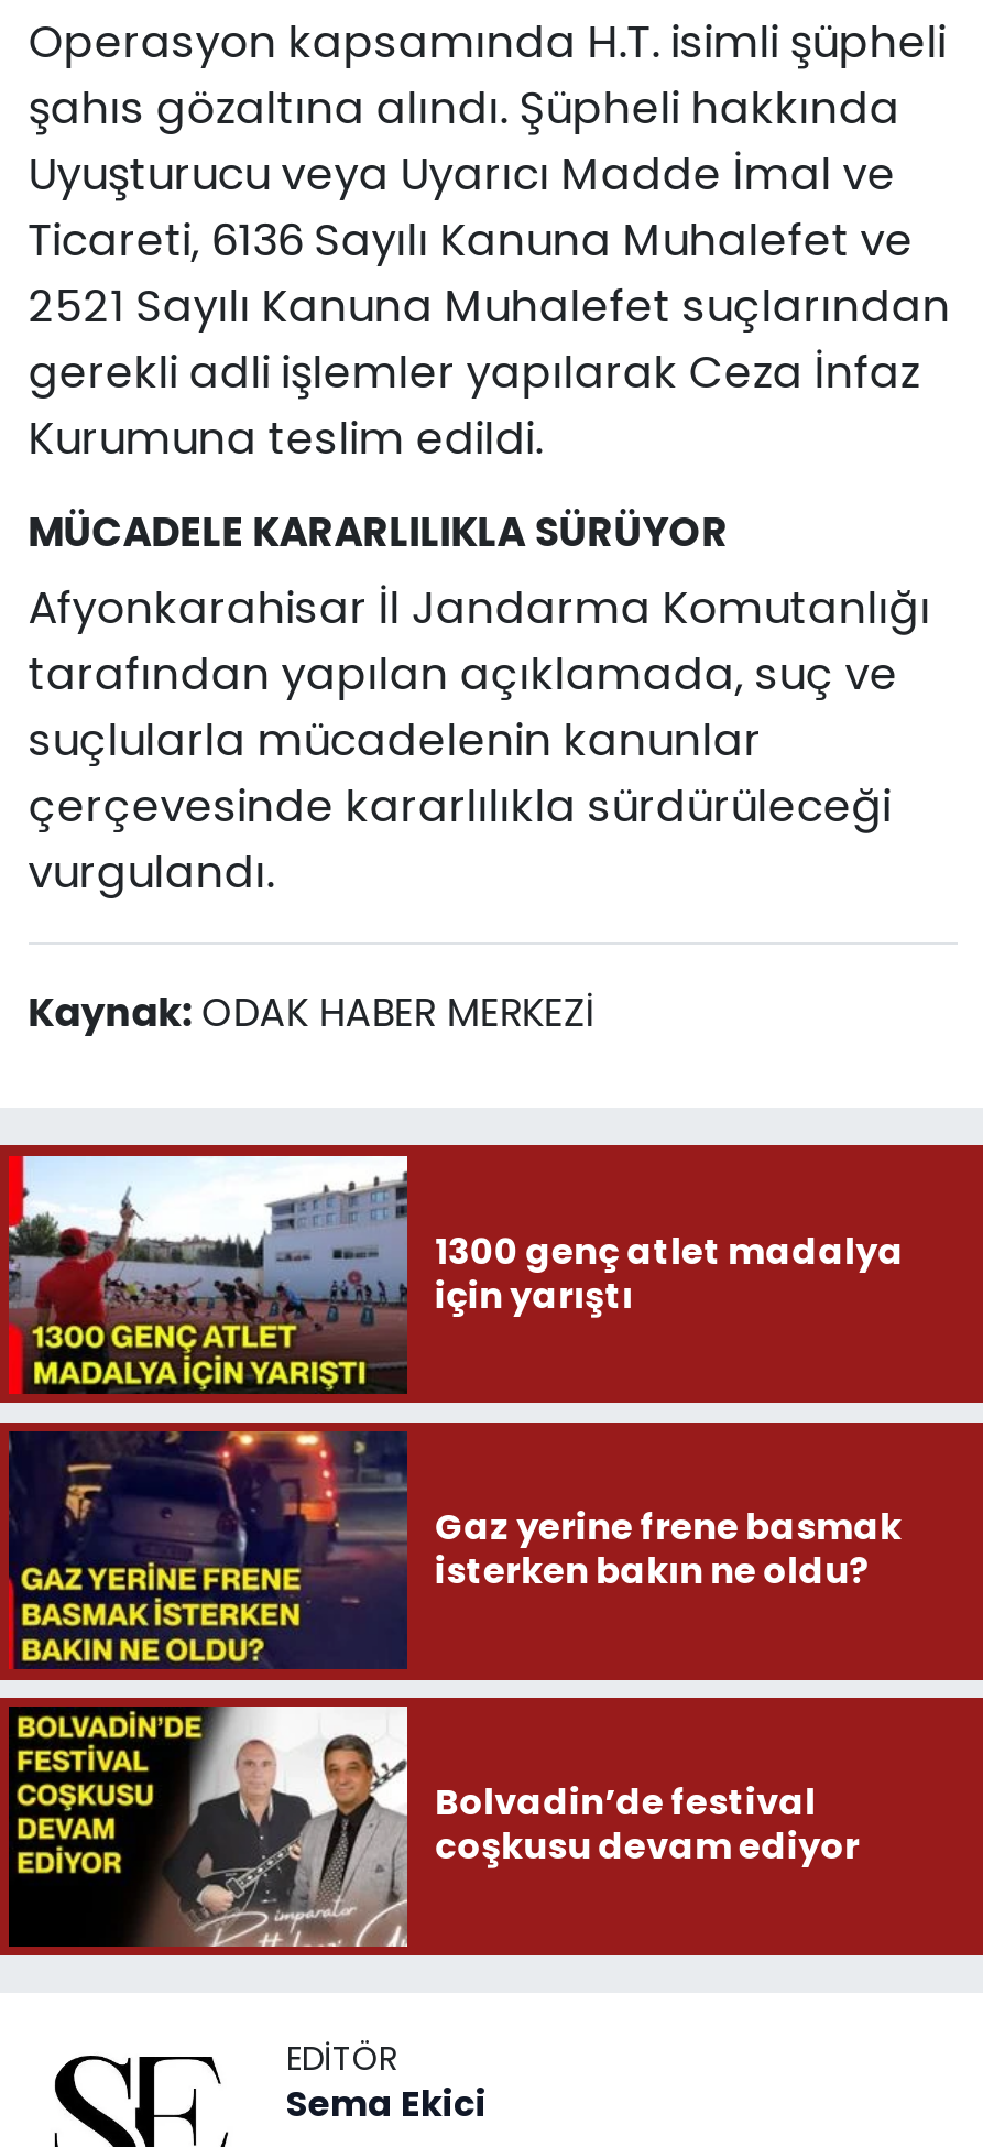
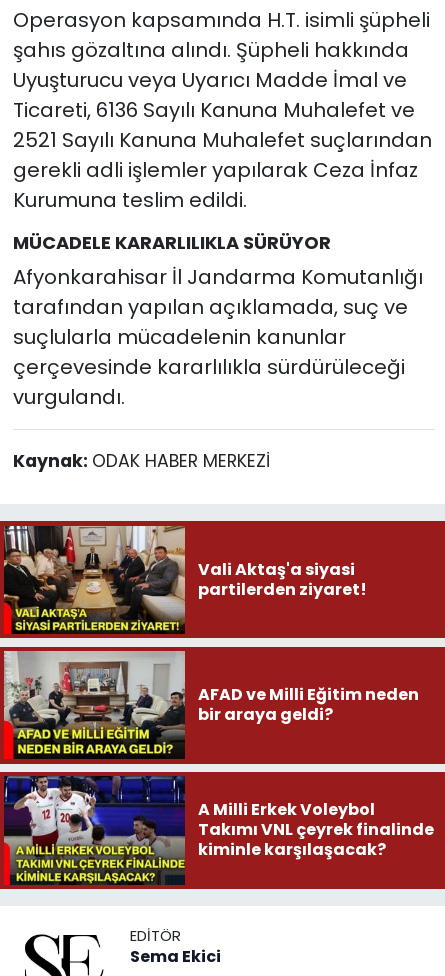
- [image]
- 1300 genç atlet madalya
- için yarıştı
+ [image]
+ Vali Aktaş'a siyasi
+ partilerden ziyaret!

- [image]
- Gaz yerine frene basmak
- isterken bakın ne oldu?
+ [image]
+ AFAD ve Milli Eğitim neden
+ bir araya geldi?

- [image]
- Bolvadin’de festival
- coşkusu devam ediyor
+ [image]
+ A Milli Erkek Voleybol
+ Takımı VNL çeyrek finalinde
+ kiminle karşılaşacak?
